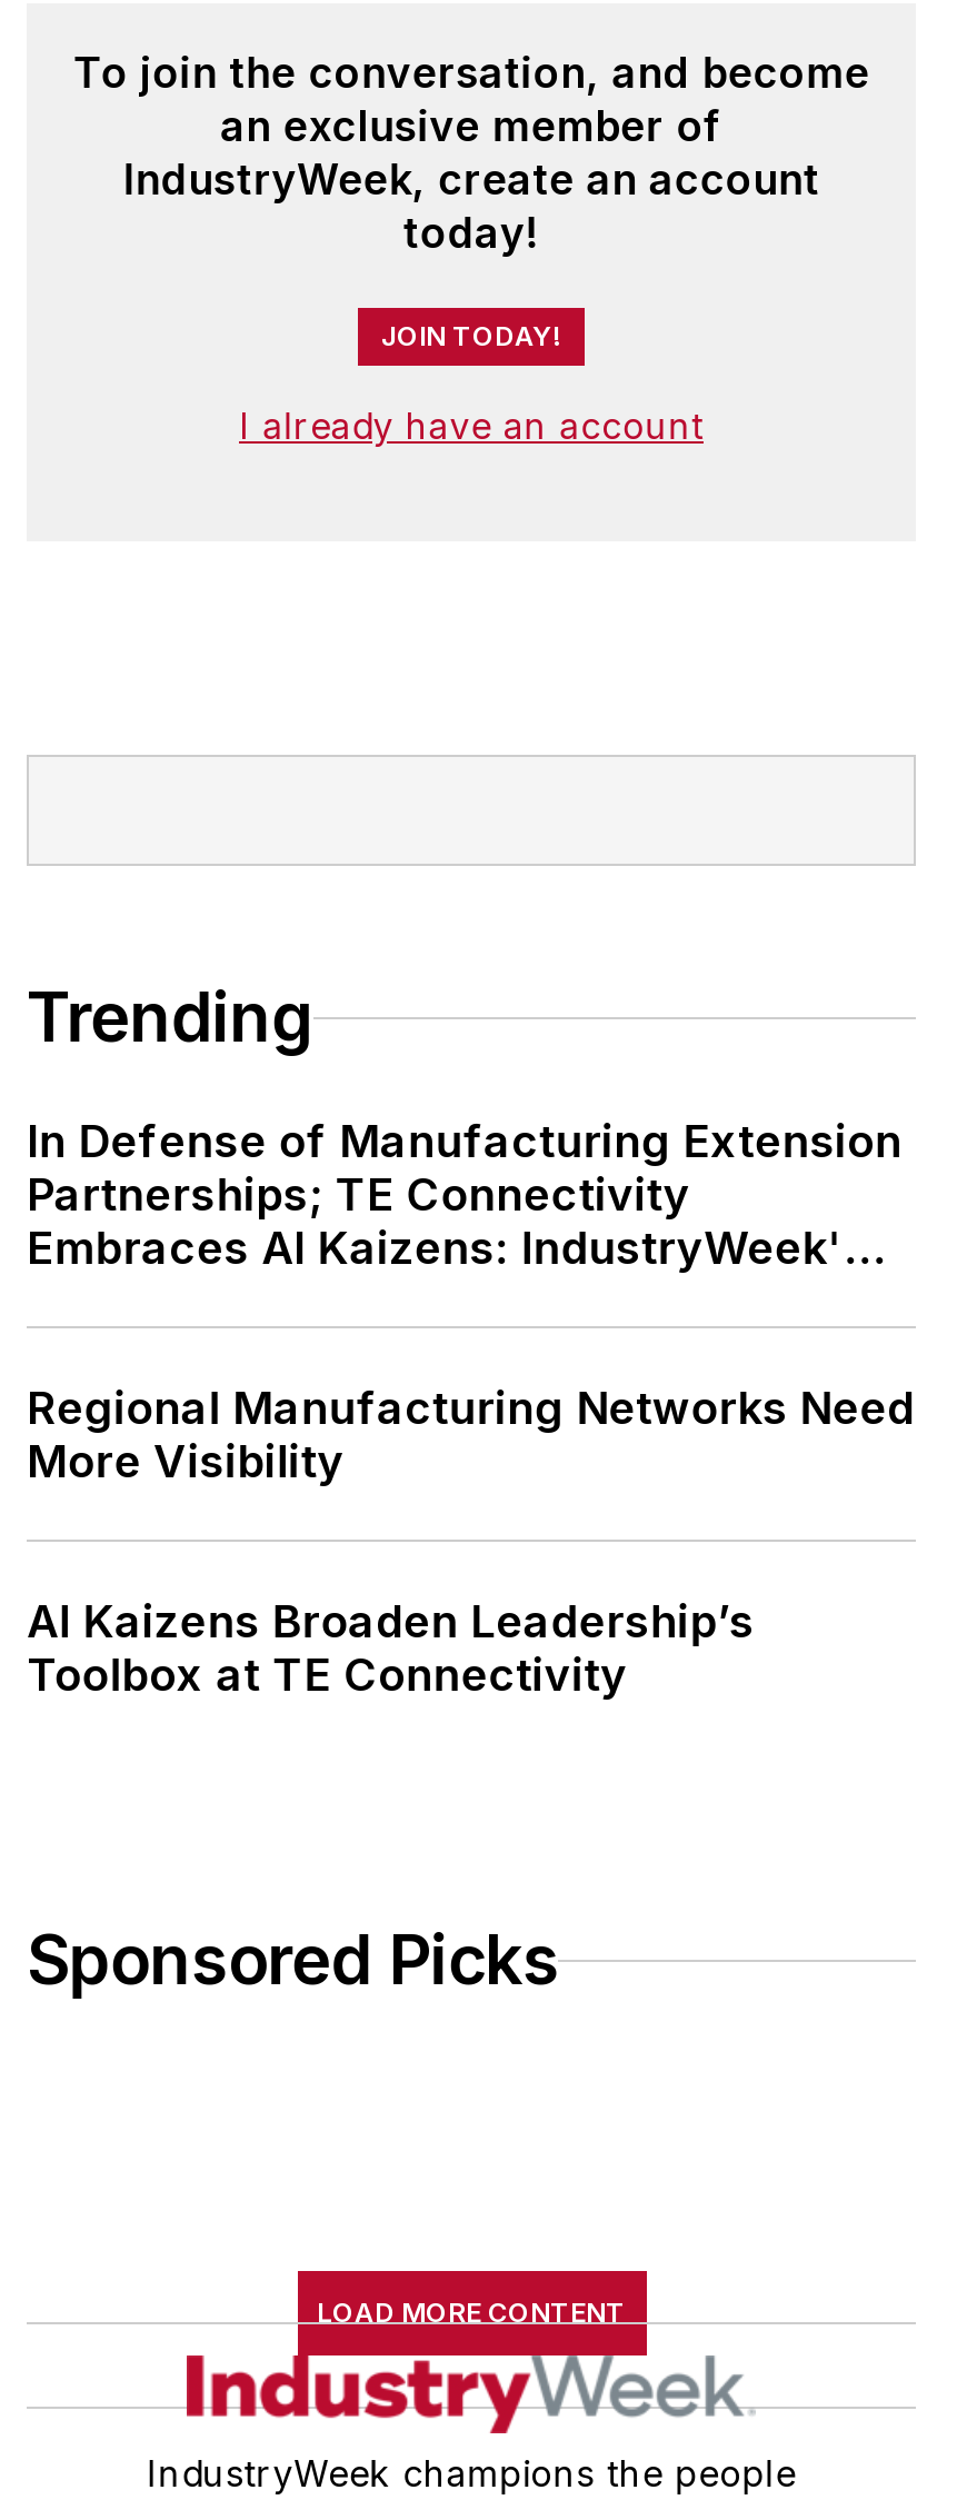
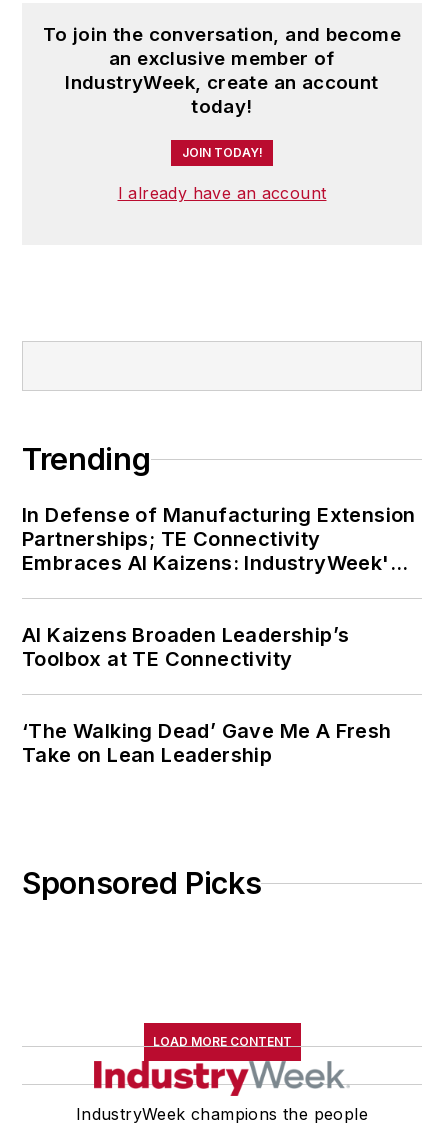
- Regional Manufacturing Networks Need
- More Visibility

moved up: AI Kaizens Broaden Leadership’s | Toolbox at TE Connectivity

+ ‘The Walking Dead’ Gave Me A Fresh
+ Take on Lean Leadership
